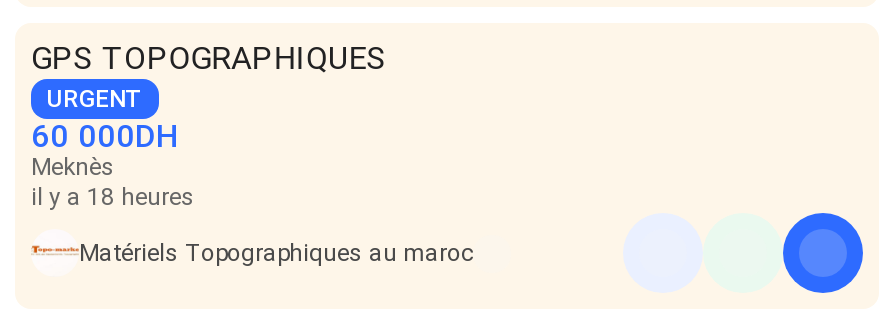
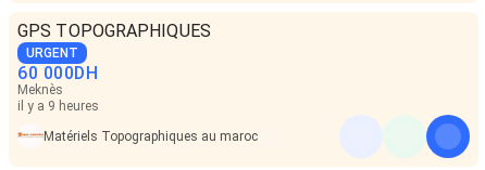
- il y a 18 heures
+ il y a 9 heures
